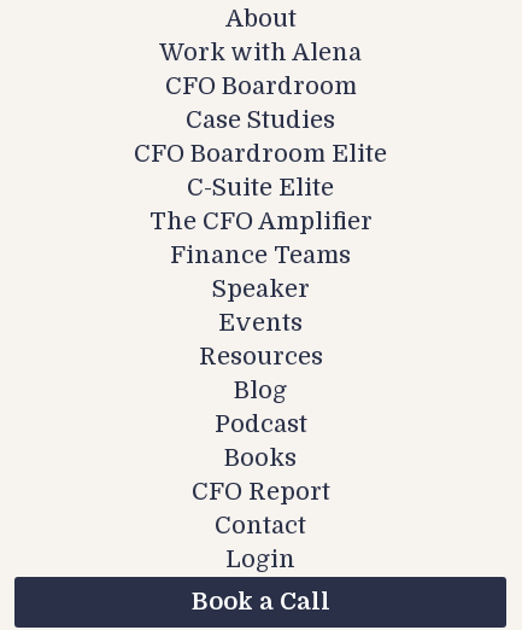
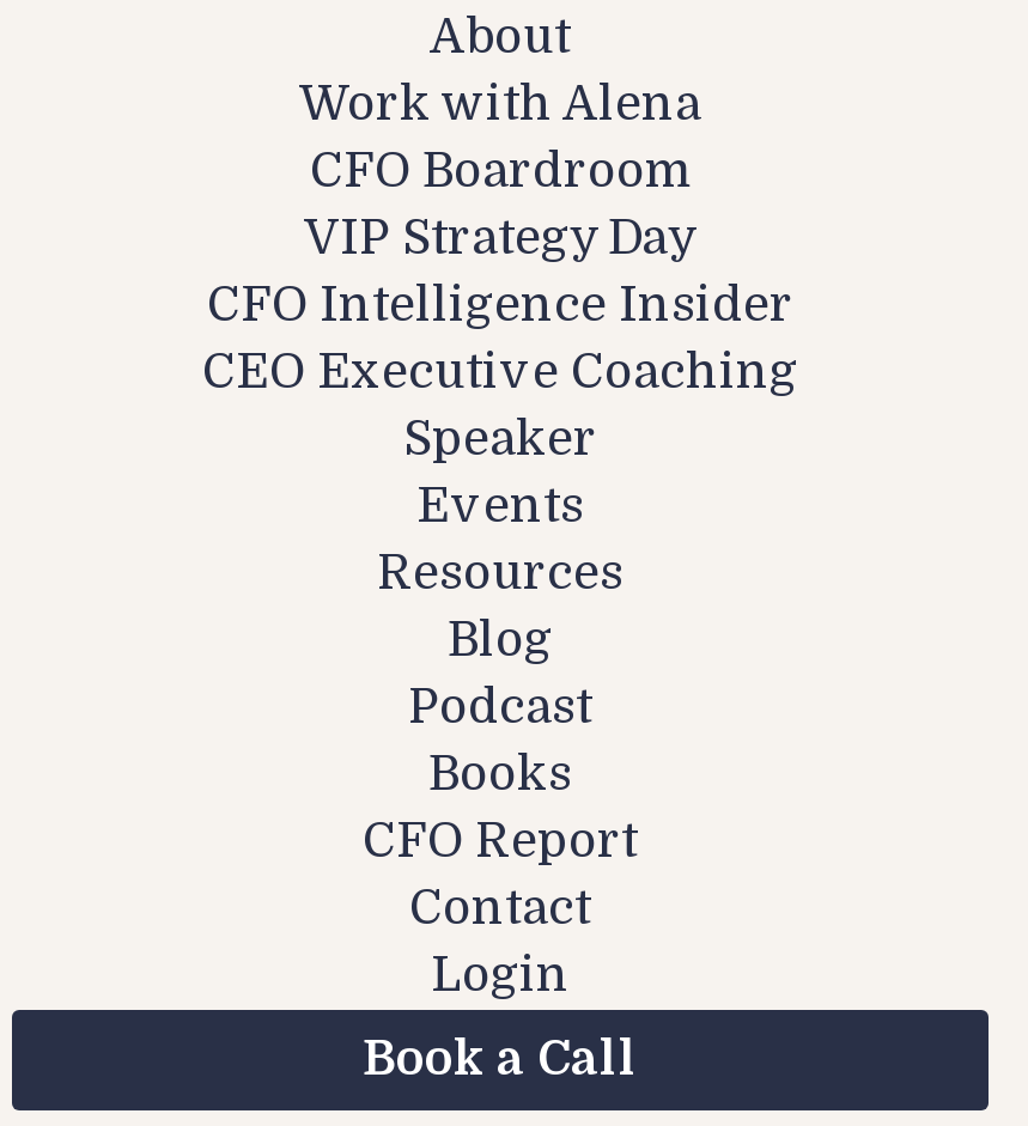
- Case Studies
- CFO Boardroom Elite
- C-Suite Elite
- The CFO Amplifier
- Finance Teams
+ VIP Strategy Day
+ CFO Intelligence Insider
+ CEO Executive Coaching
